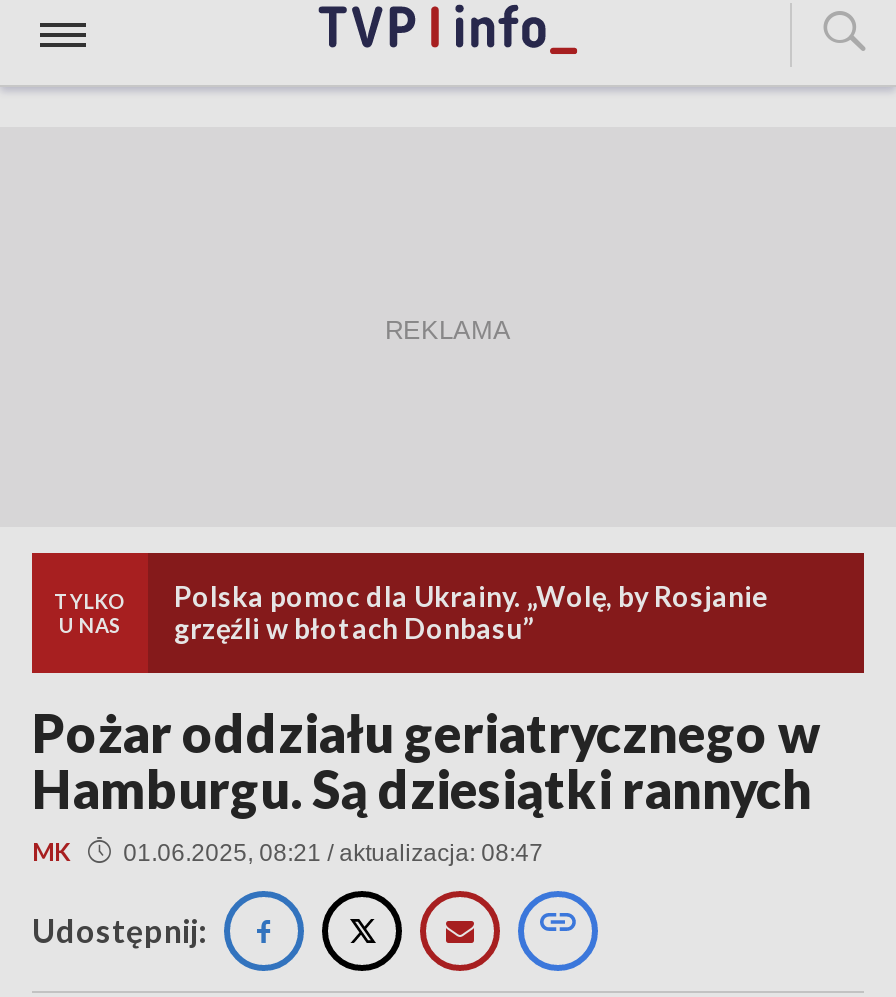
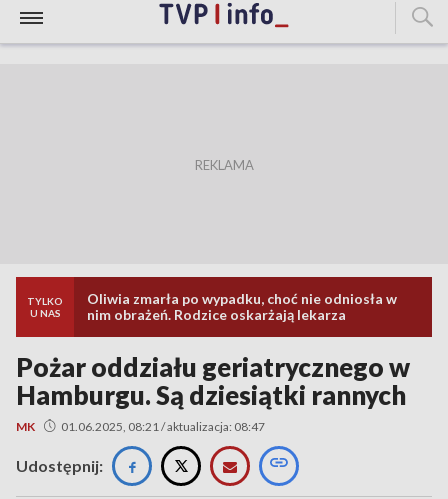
- Polska pomoc dla Ukrainy. „Wolę, by Rosjanie
- grzęźli w błotach Donbasu”
+ Oliwia zmarła po wypadku, choć nie odniosła w
+ nim obrażeń. Rodzice oskarżają lekarza
